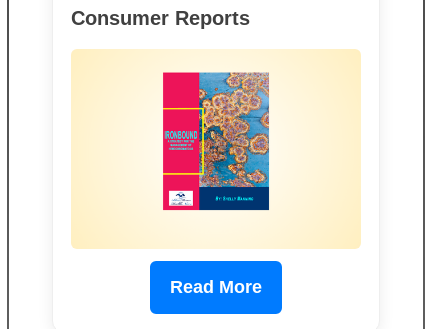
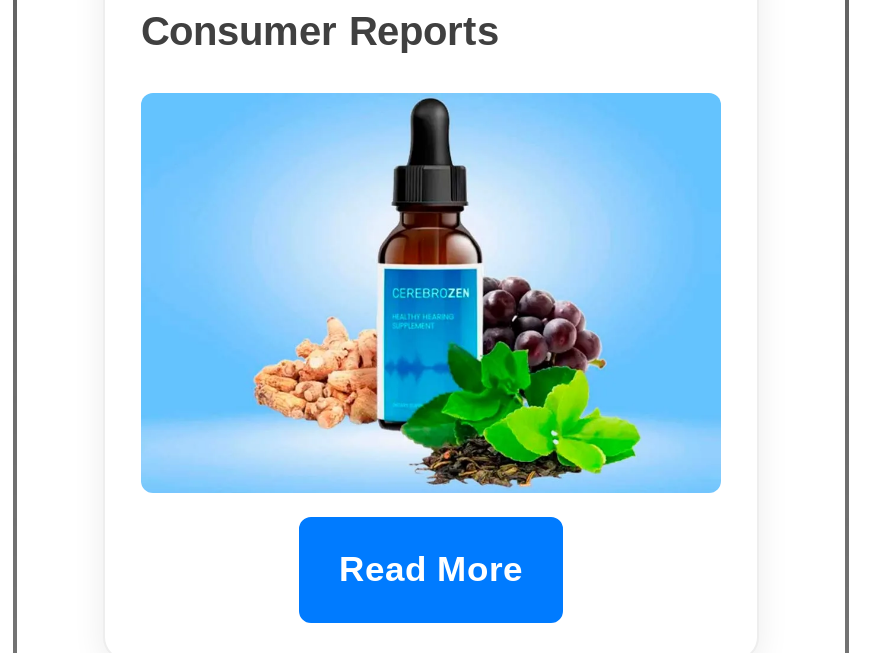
- [image]
+ [image]
